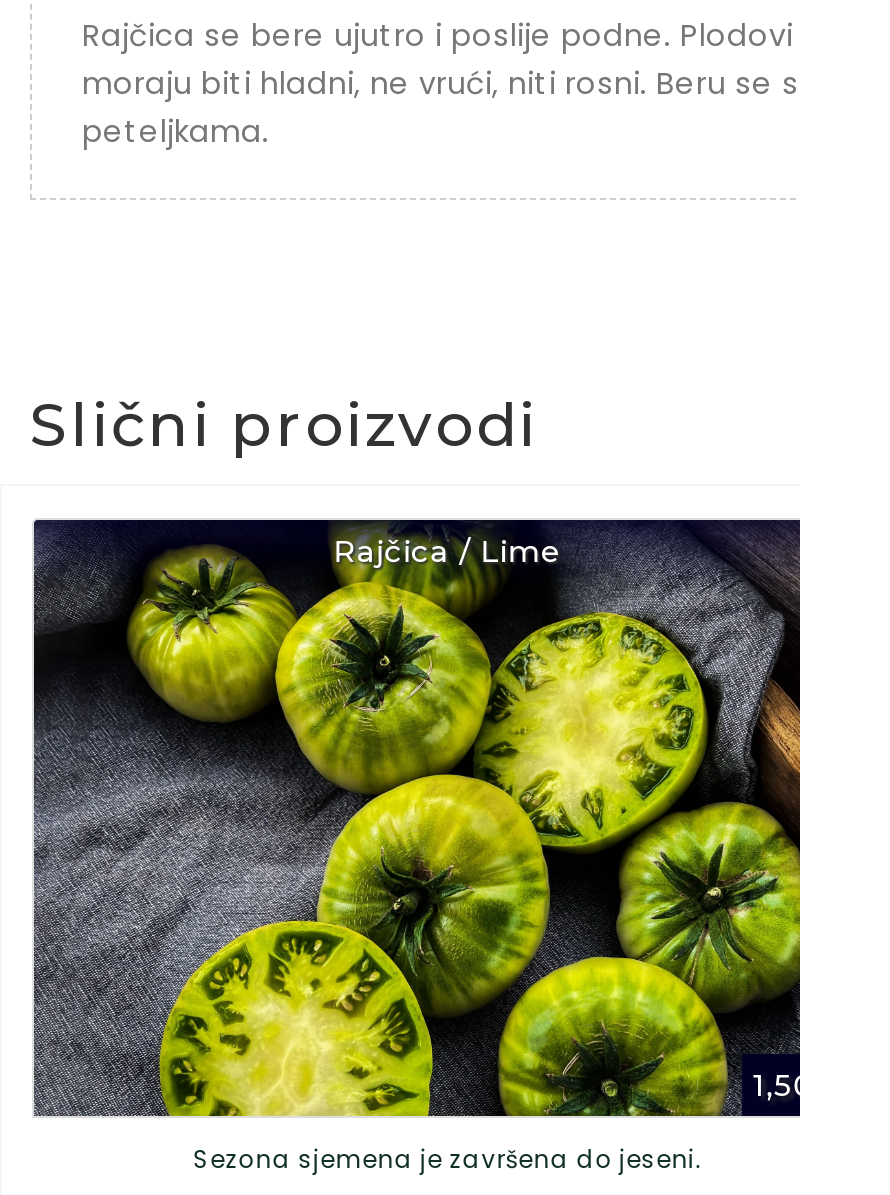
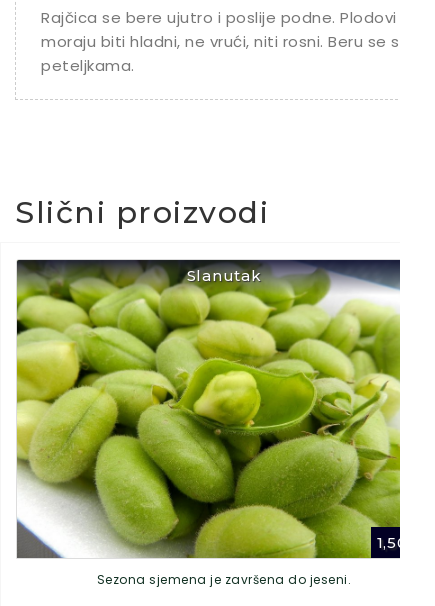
- [image]
- Rajčica / Lime
+ [image]
+ Slanutak
